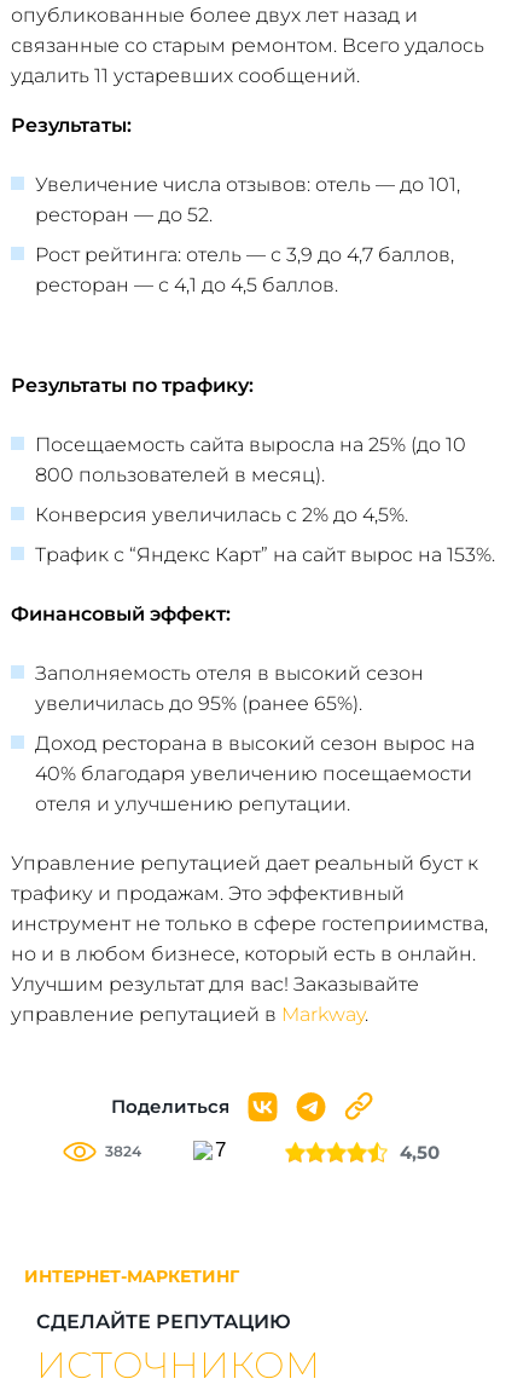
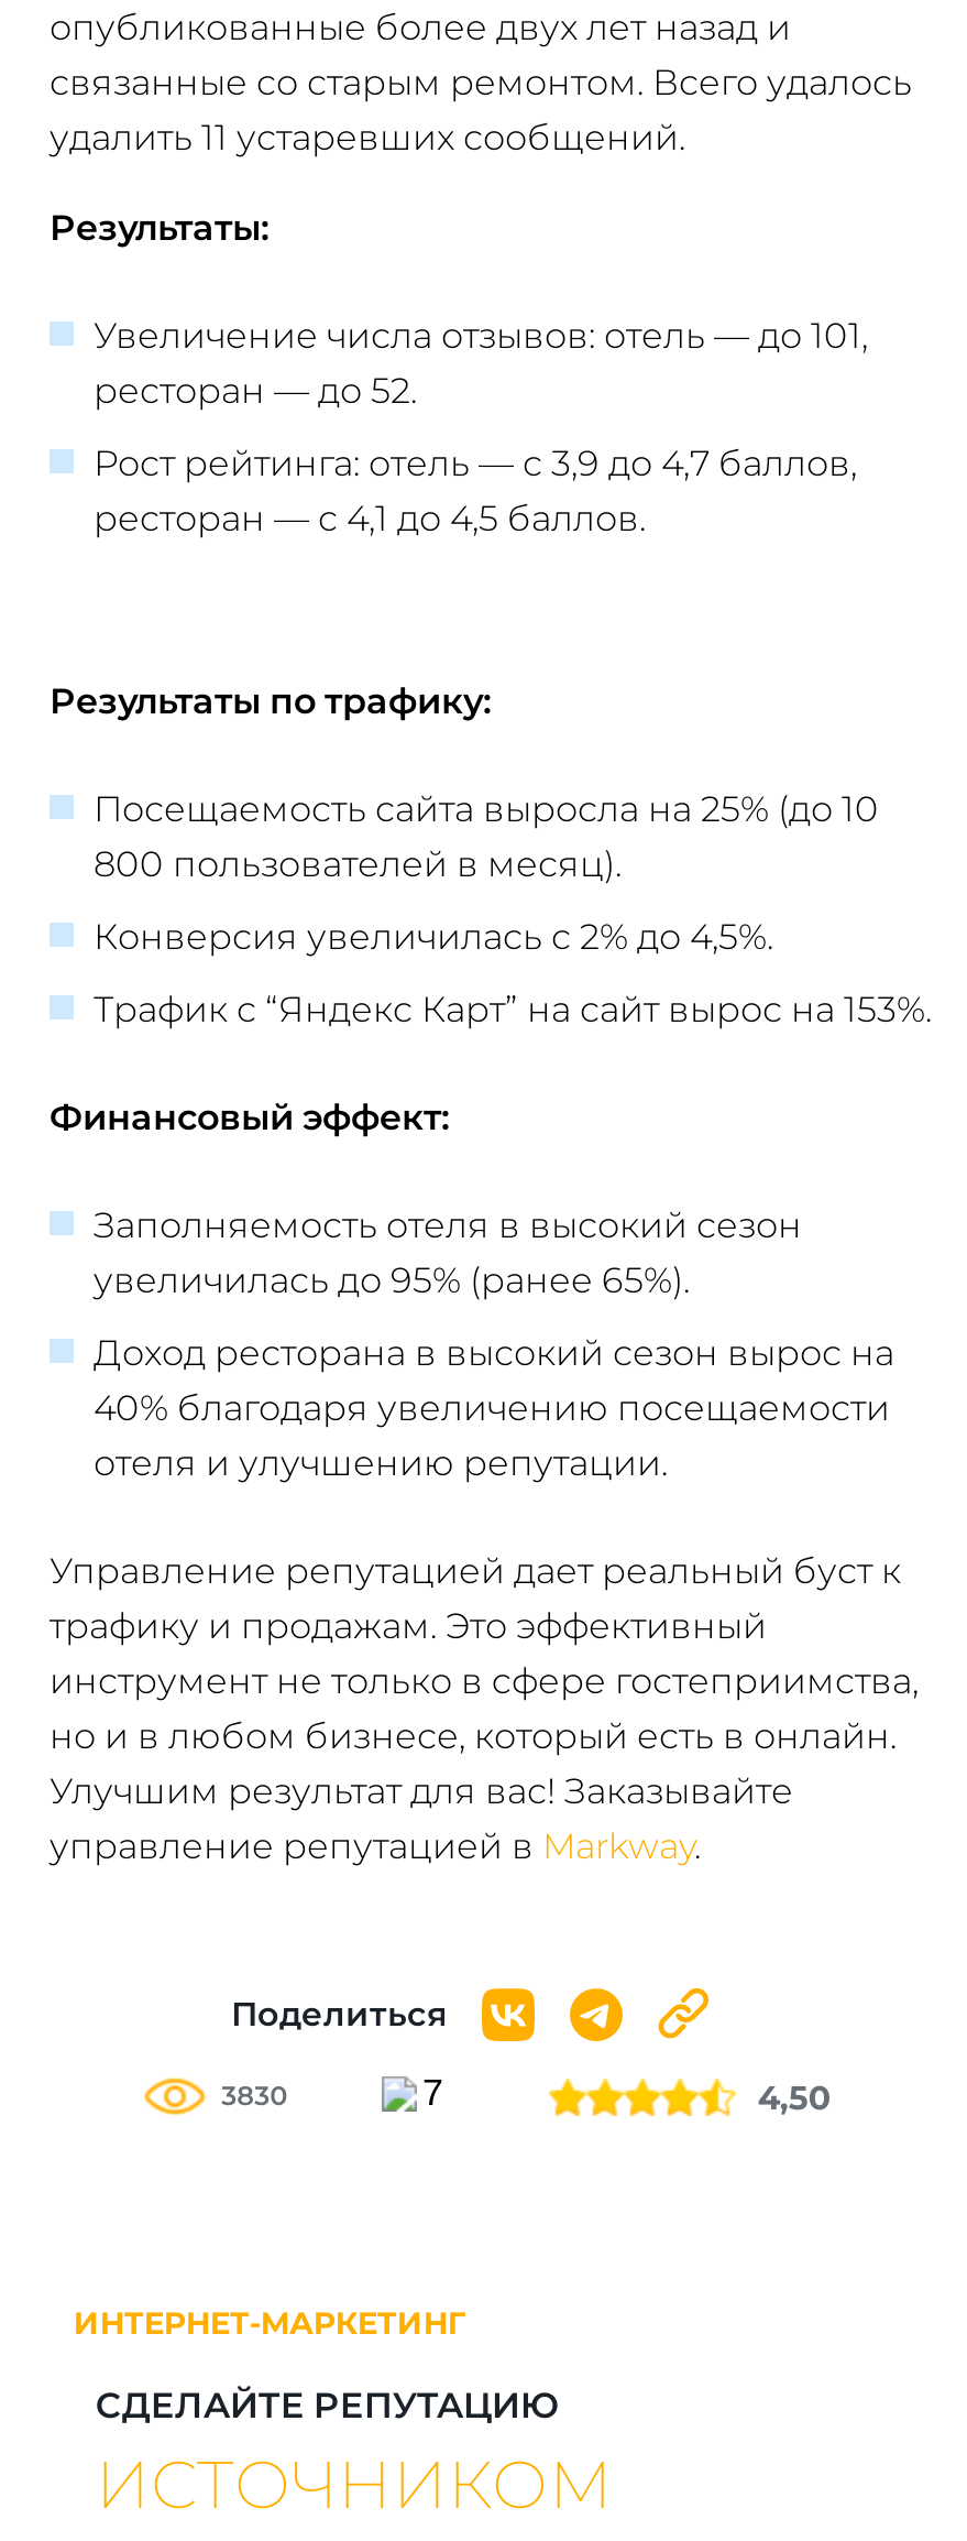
- 3824
+ 3830
